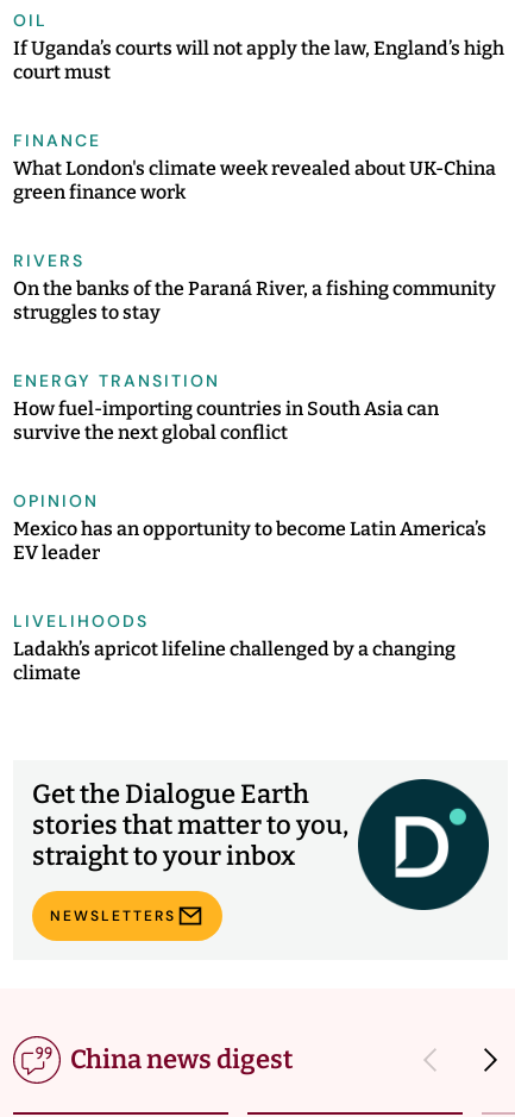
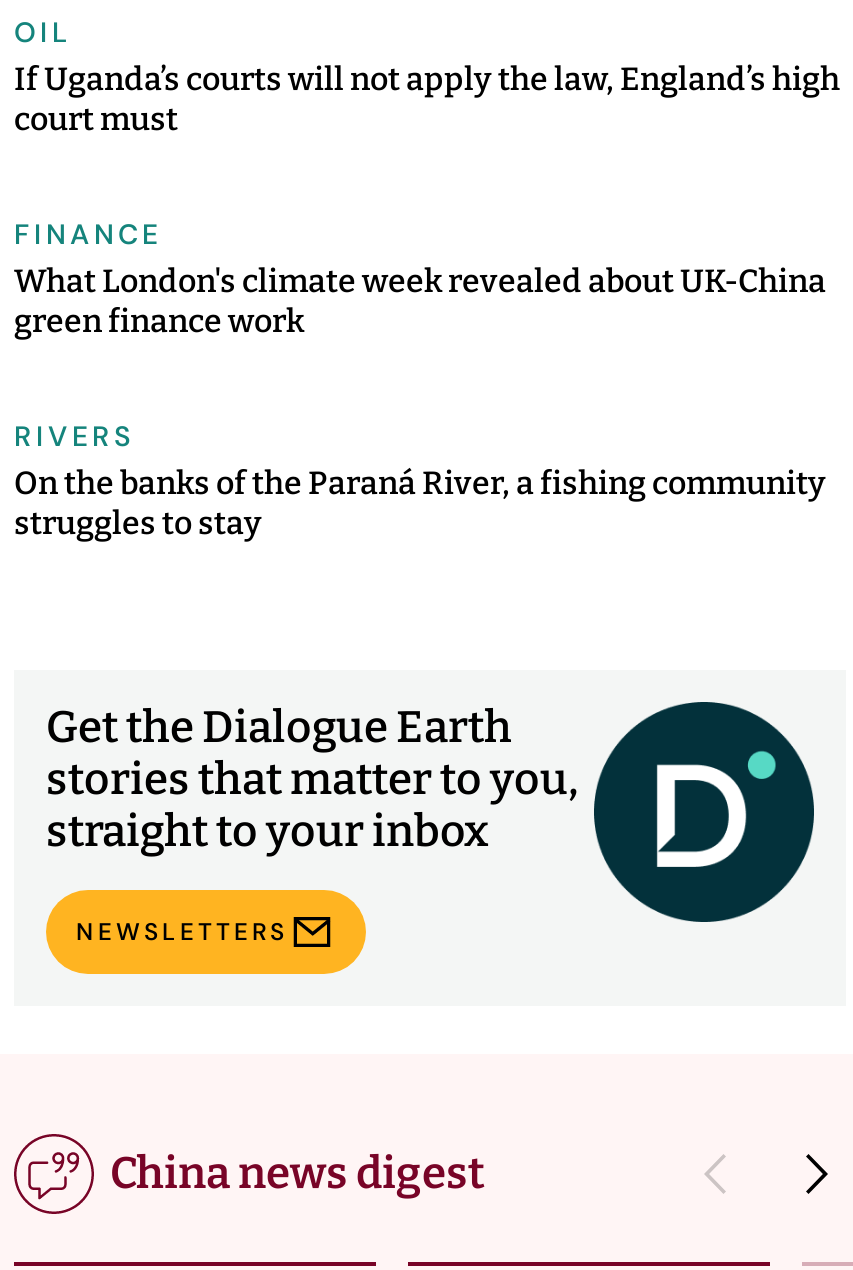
- ENERGY TRANSITION
- How fuel-importing countries in South Asia can
- survive the next global conflict
- OPINION
- Mexico has an opportunity to become Latin America’s
- EV leader
- LIVELIHOODS
- Ladakh’s apricot lifeline challenged by a changing
- climate
